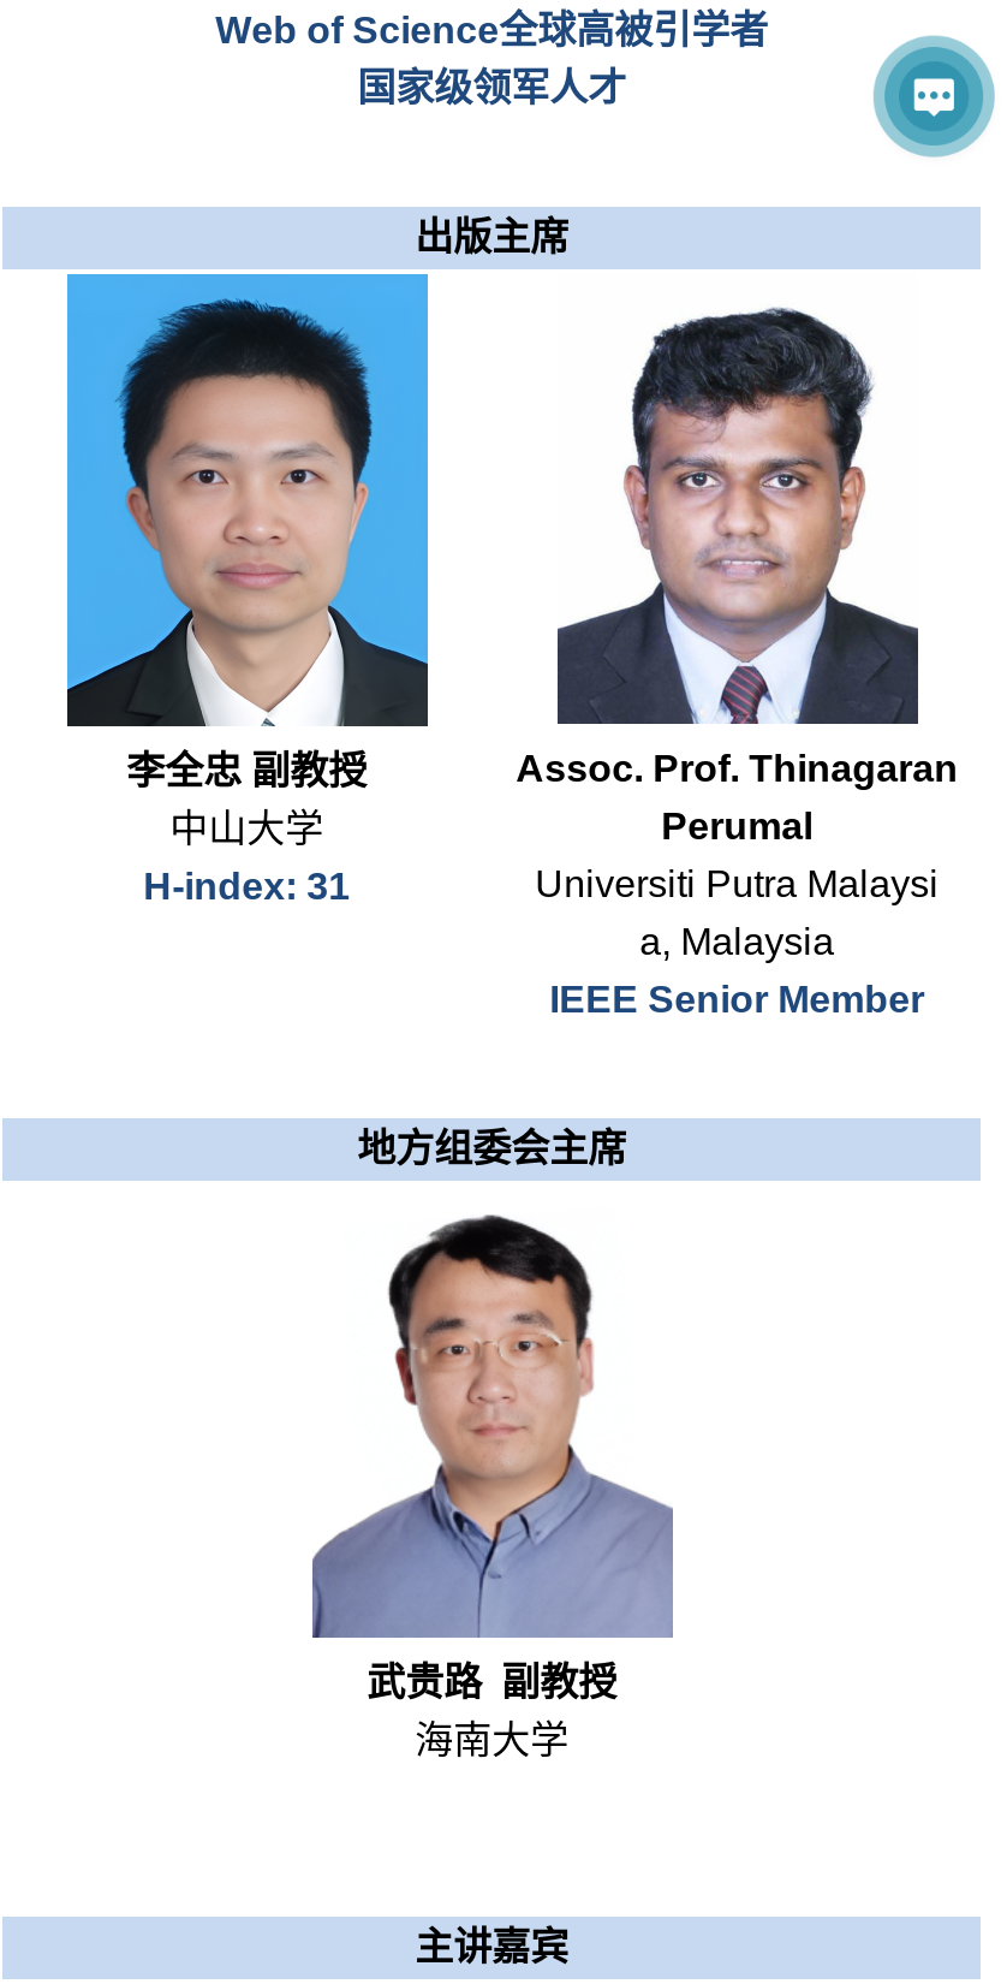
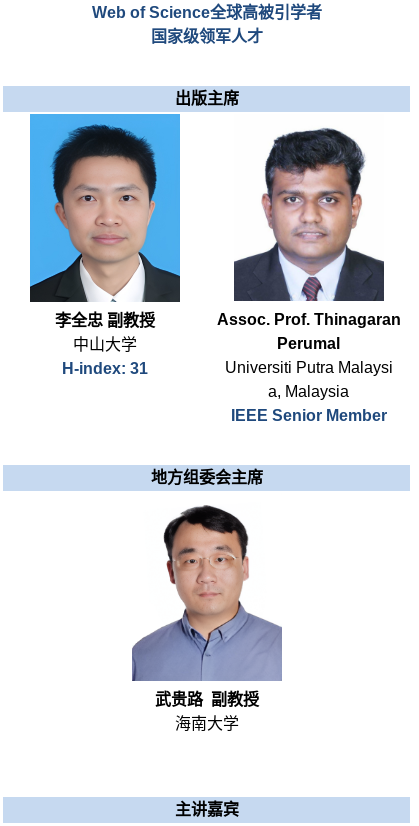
- [image]
